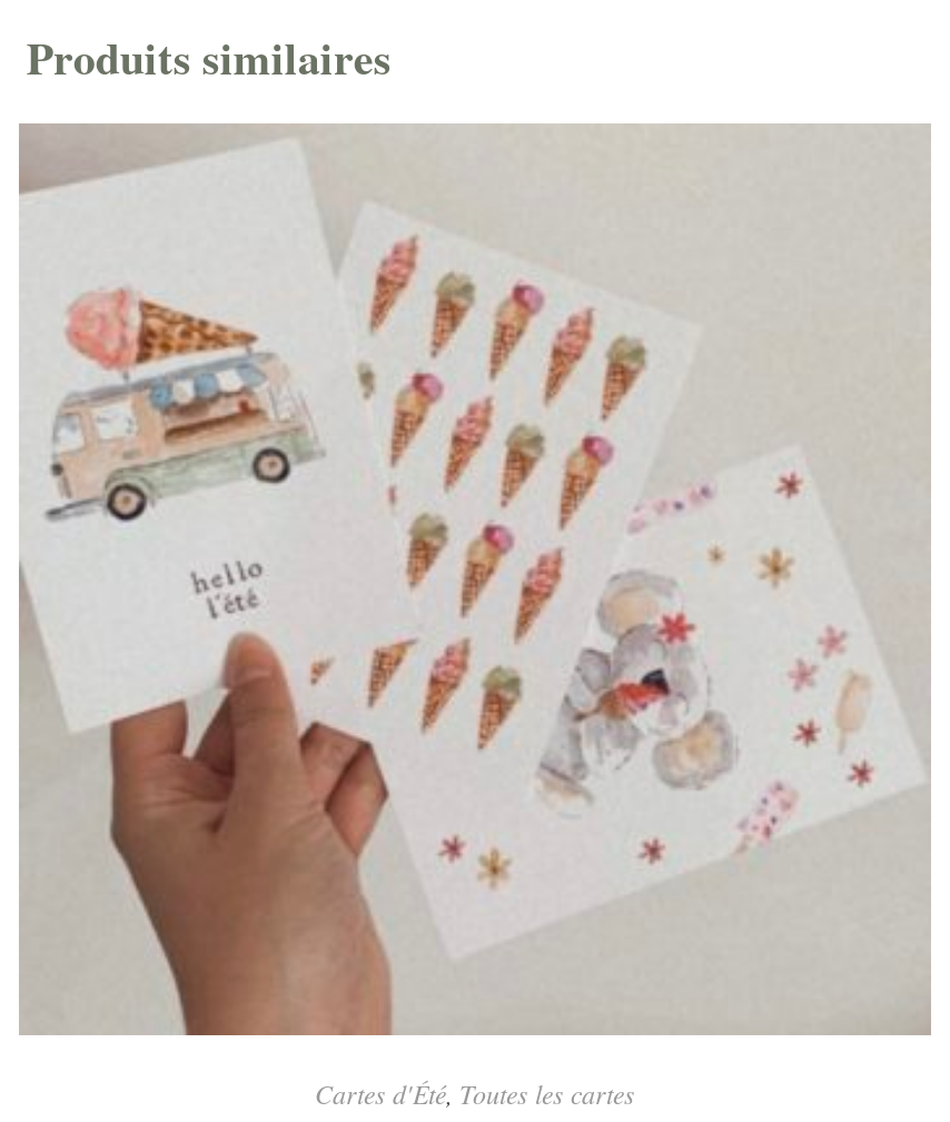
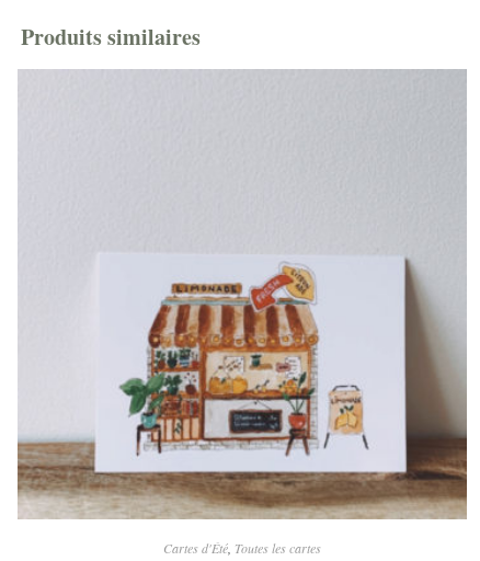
- [image]
+ [image]
